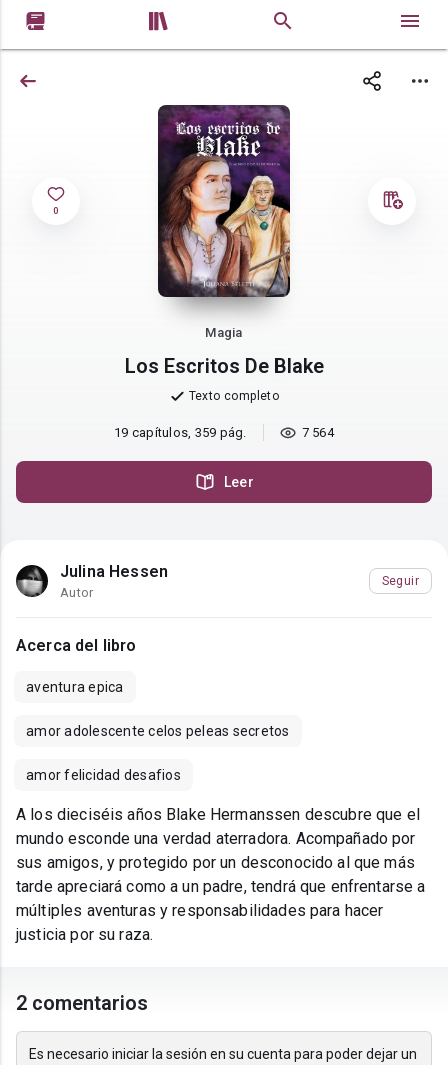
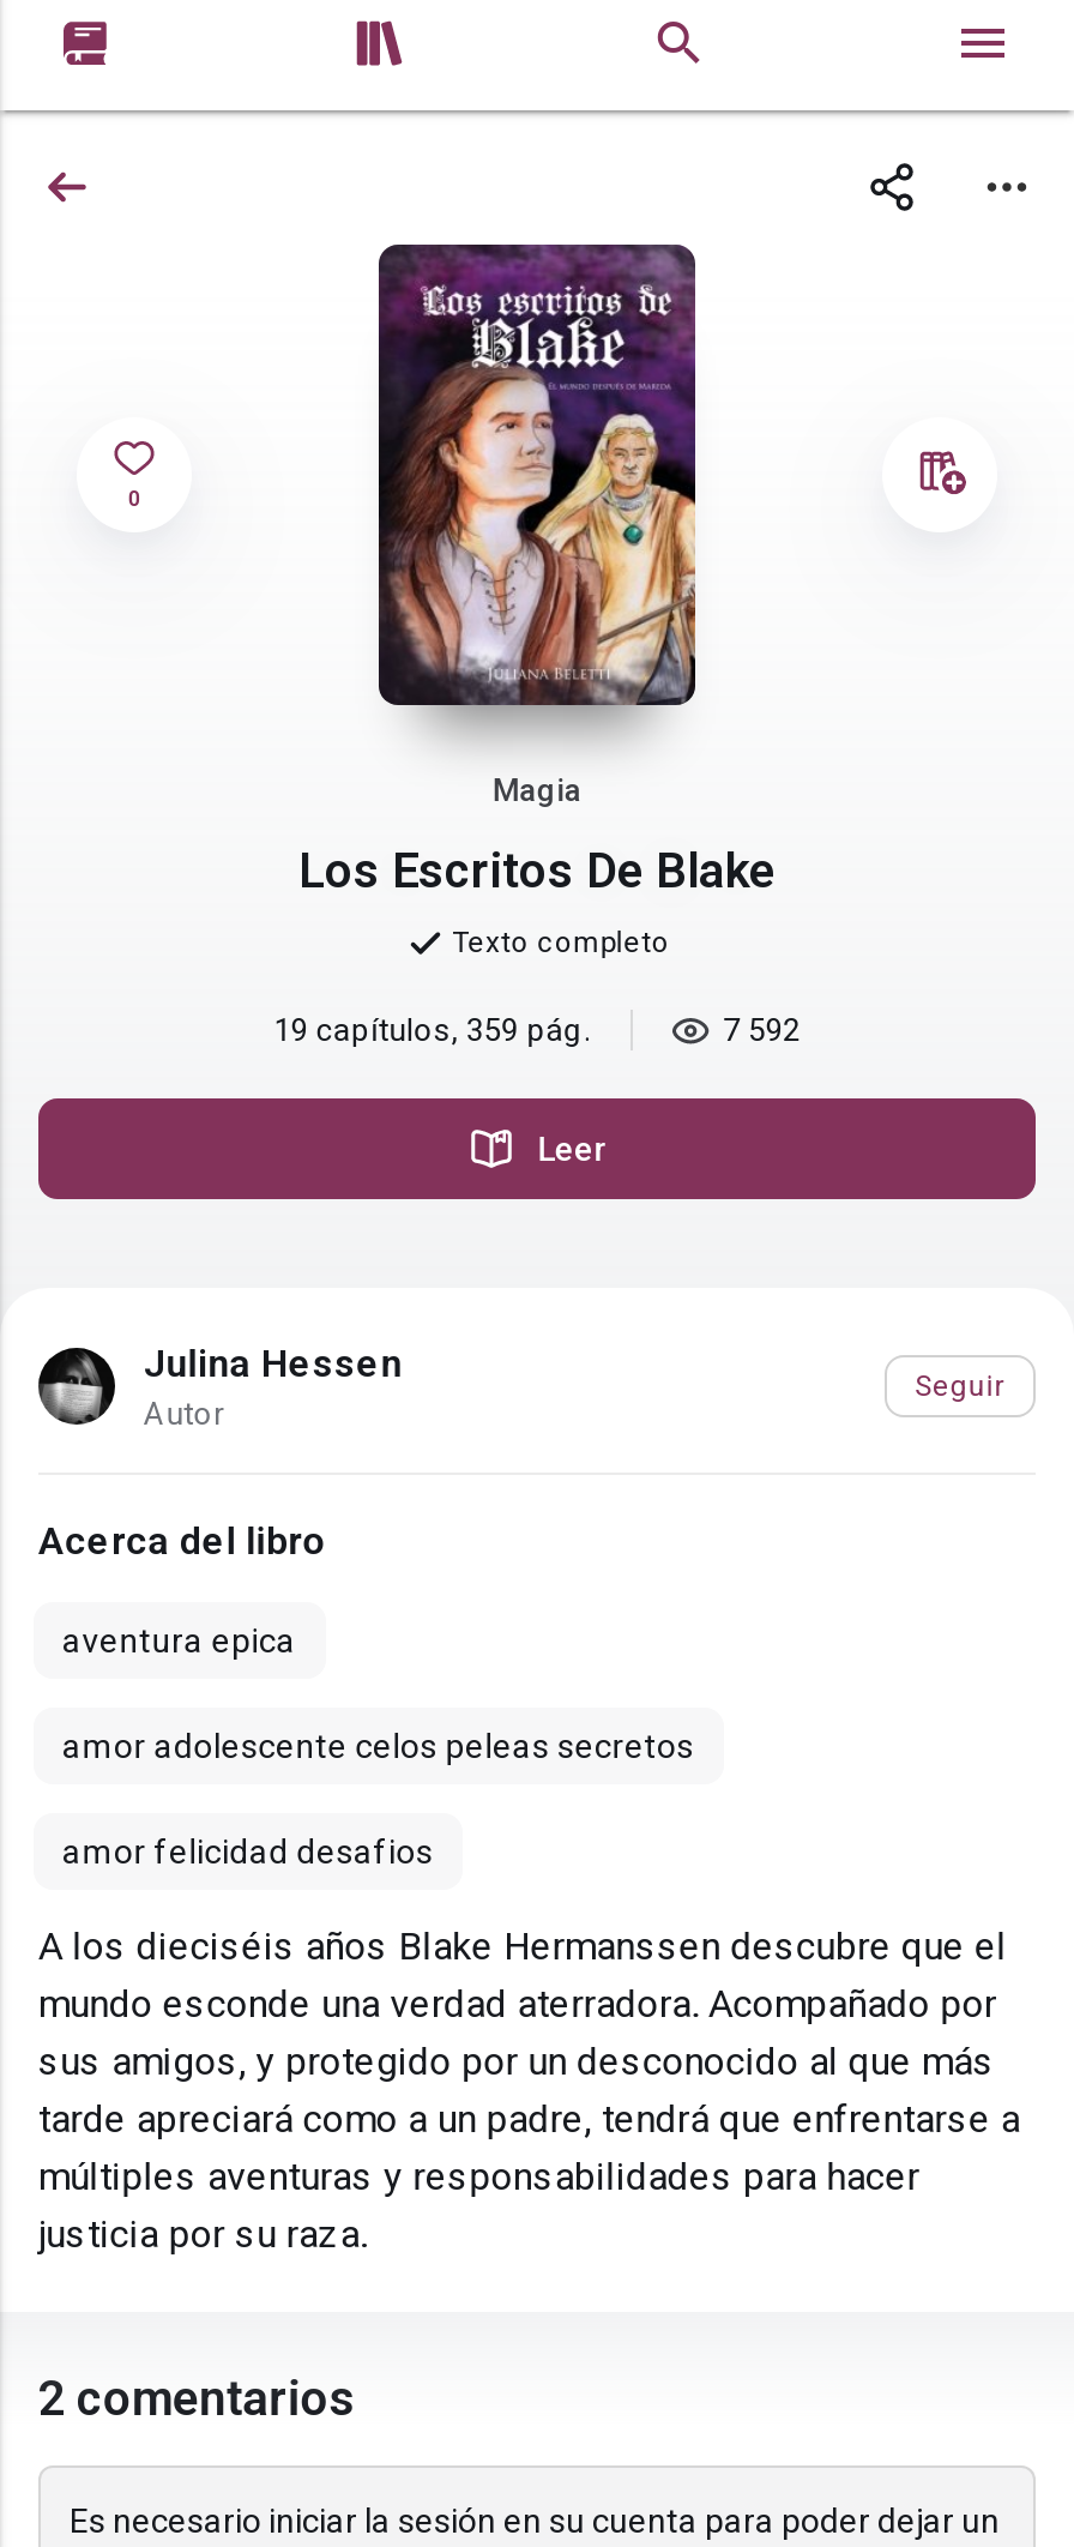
- 7 564
+ 7 592
